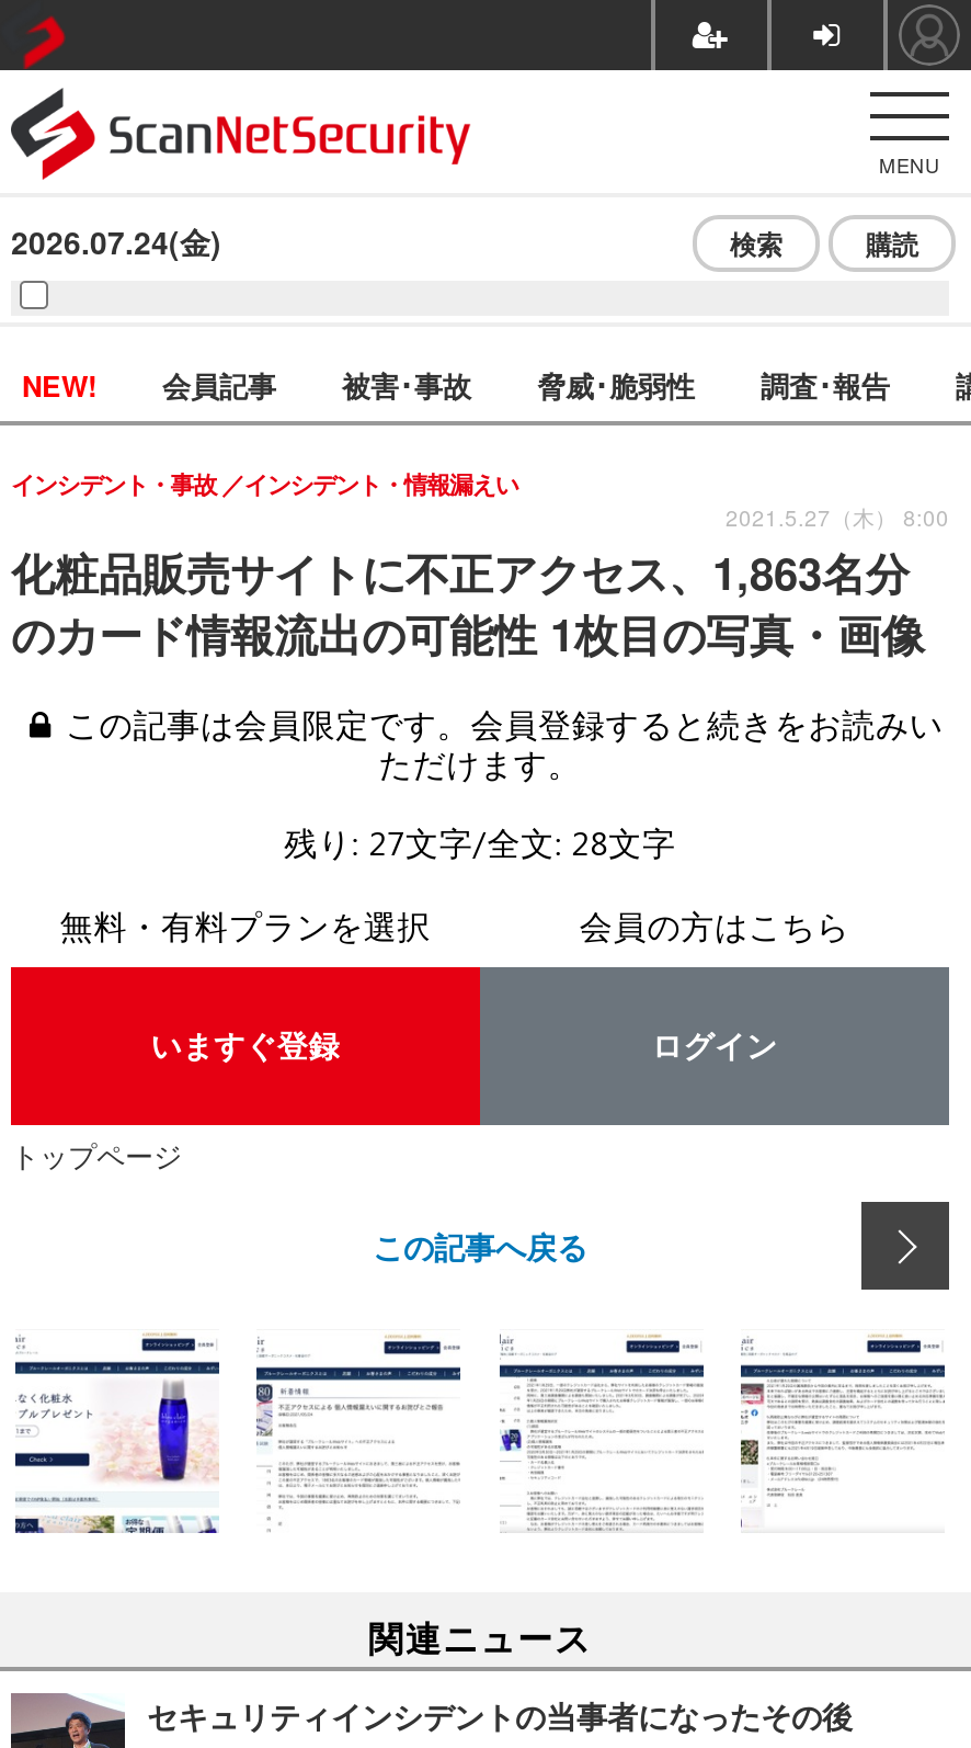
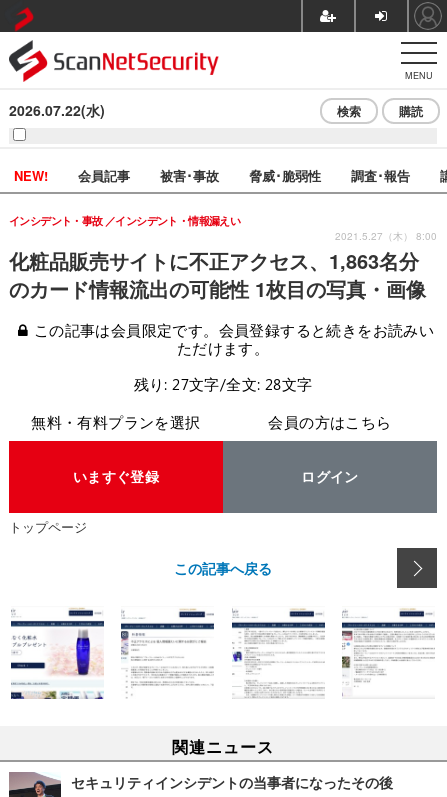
- 2026.07.24(金)
+ 2026.07.22(水)
